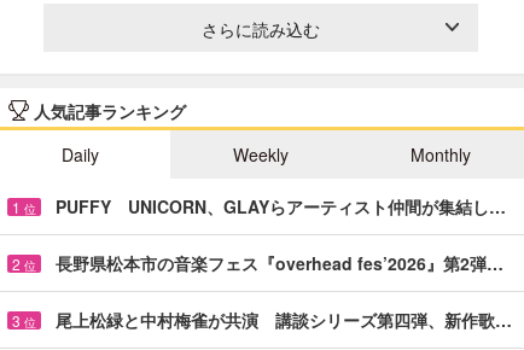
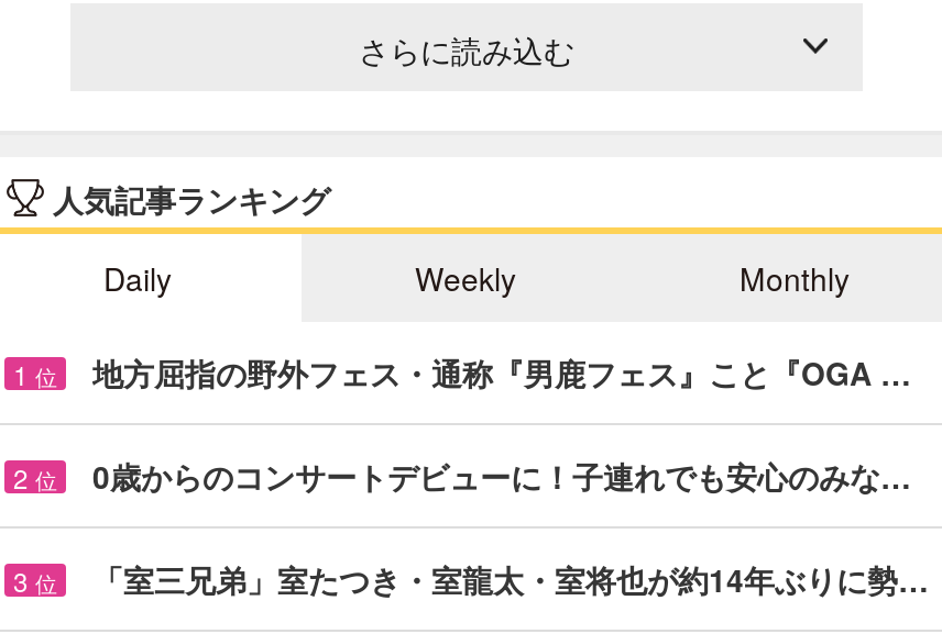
- PUFFY UNICORN、GLAYらアーティスト仲間が集結し…
+ 地方屈指の野外フェス・通称『男鹿フェス』こと『OGA …

- 長野県松本市の音楽フェス『overhead fes’2026』第2弾…
+ 0歳からのコンサートデビューに！子連れでも安心のみな…

- 尾上松緑と中村梅雀が共演 講談シリーズ第四弾、新作歌…
+ 「室三兄弟」室たつき・室龍太・室将也が約14年ぶりに勢…
